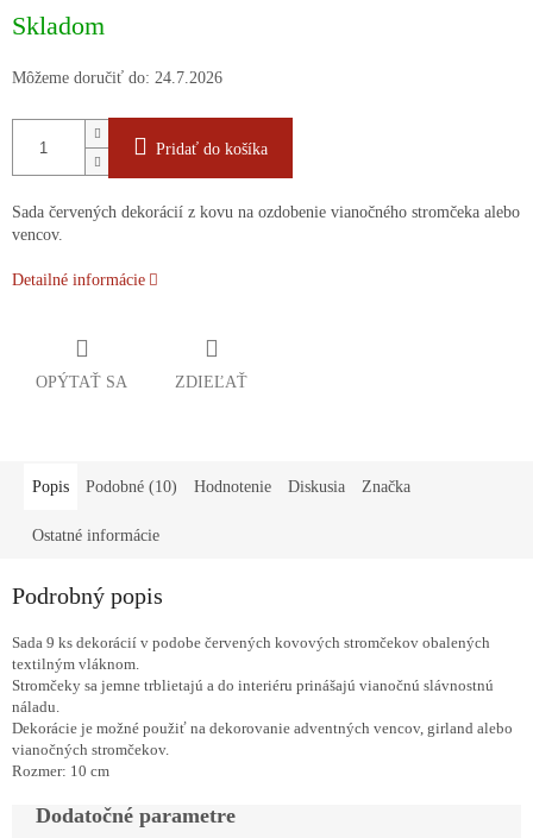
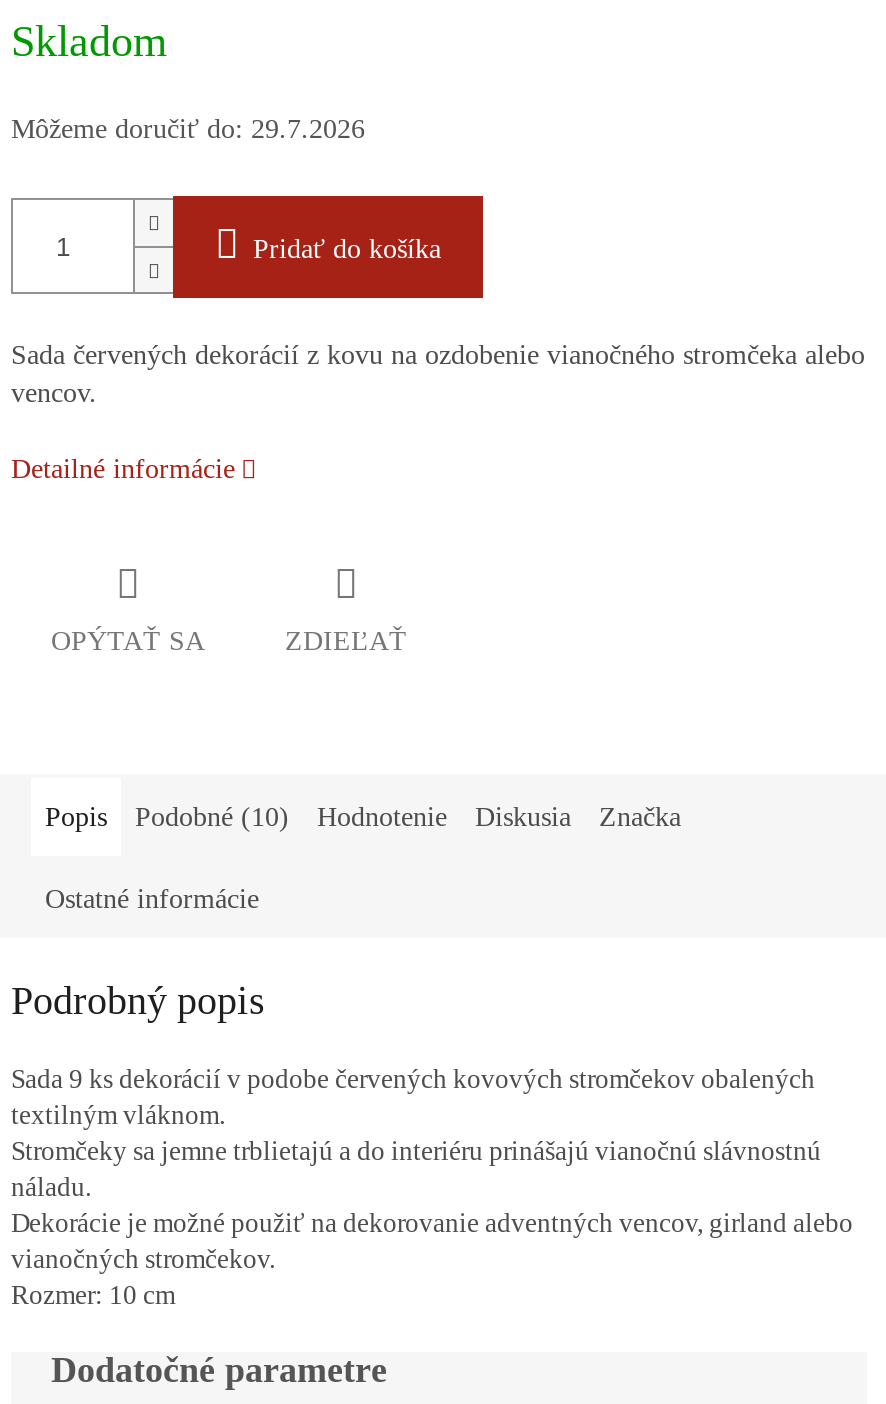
- Môžeme doručiť do: 24.7.2026
+ Môžeme doručiť do: 29.7.2026
